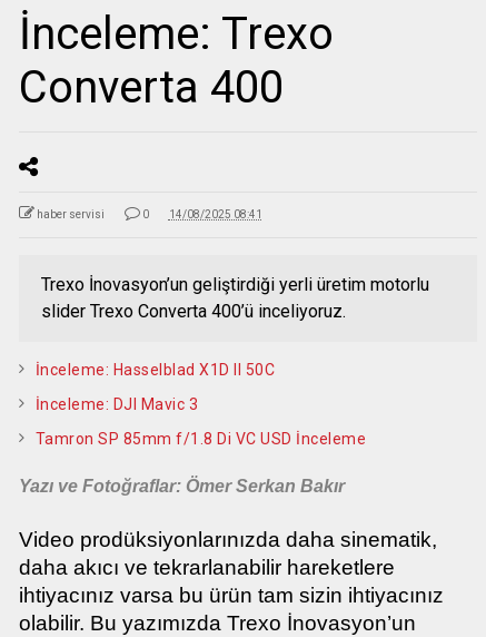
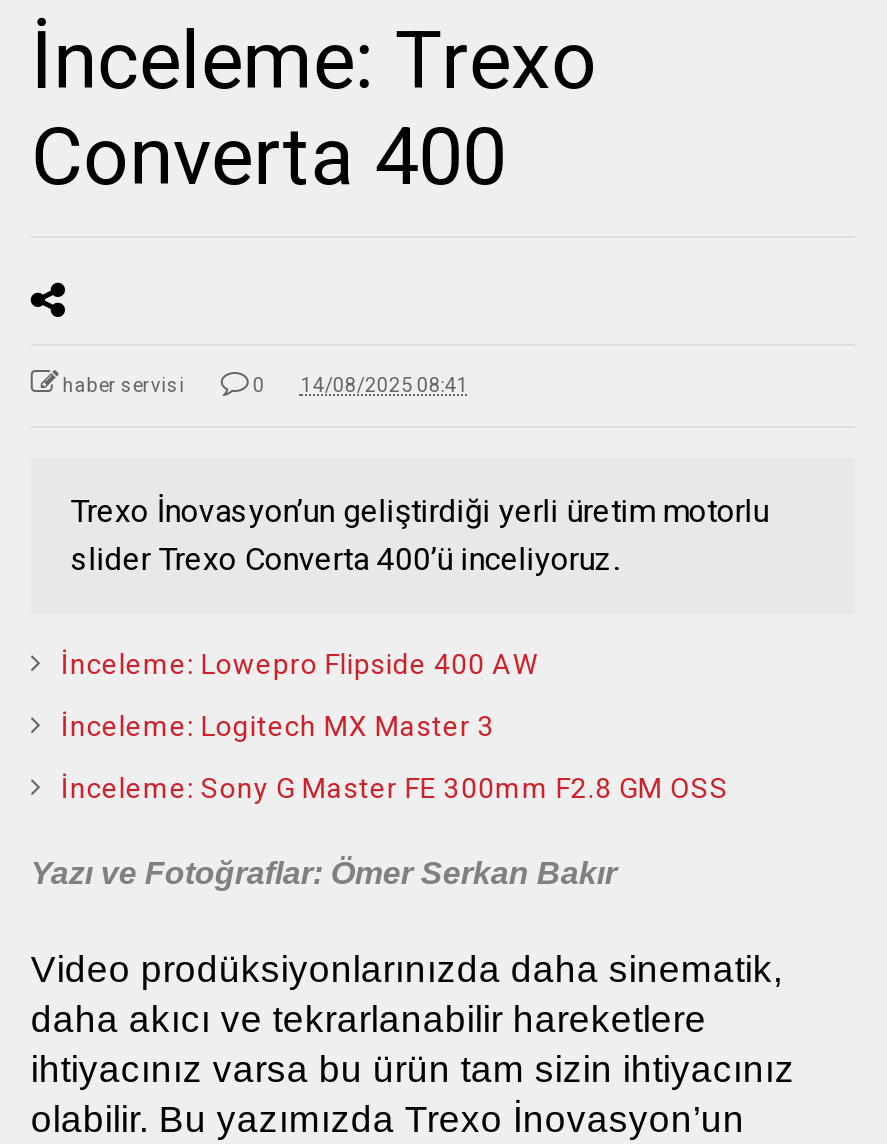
- İnceleme: Hasselblad X1D II 50C
+ İnceleme: Lowepro Flipside 400 AW

- İnceleme: DJI Mavic 3
+ İnceleme: Logitech MX Master 3

- Tamron SP 85mm f/1.8 Di VC USD İnceleme
+ İnceleme: Sony G Master FE 300mm F2.8 GM OSS
